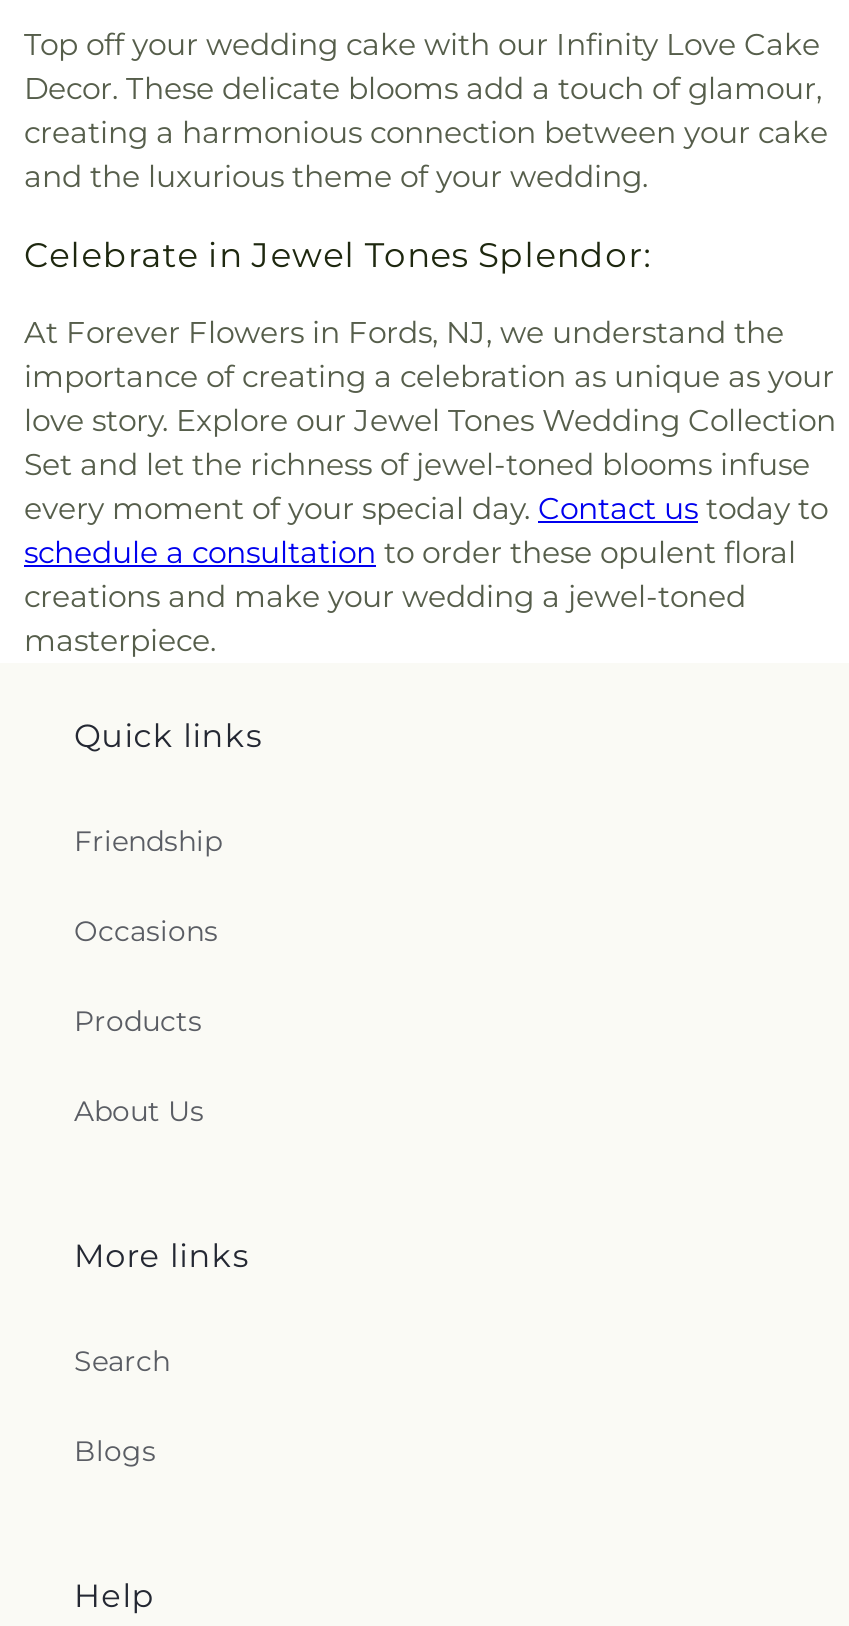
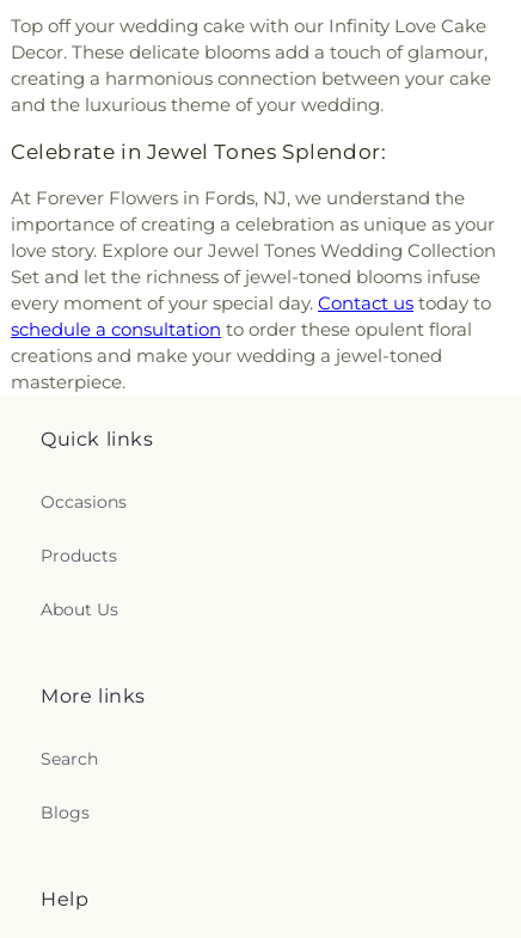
- Friendship
